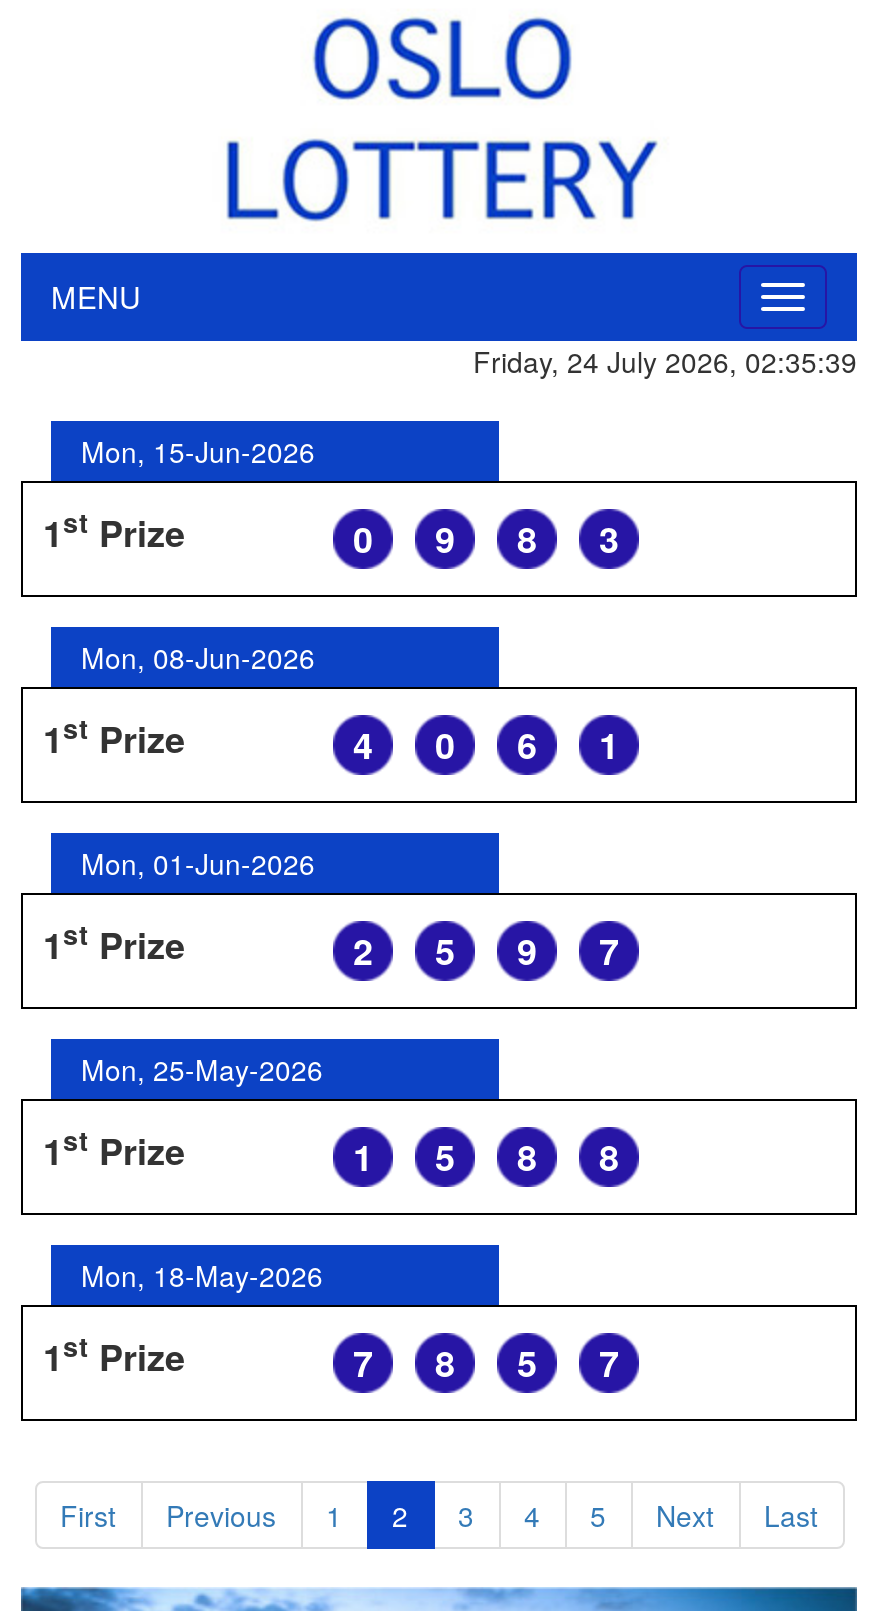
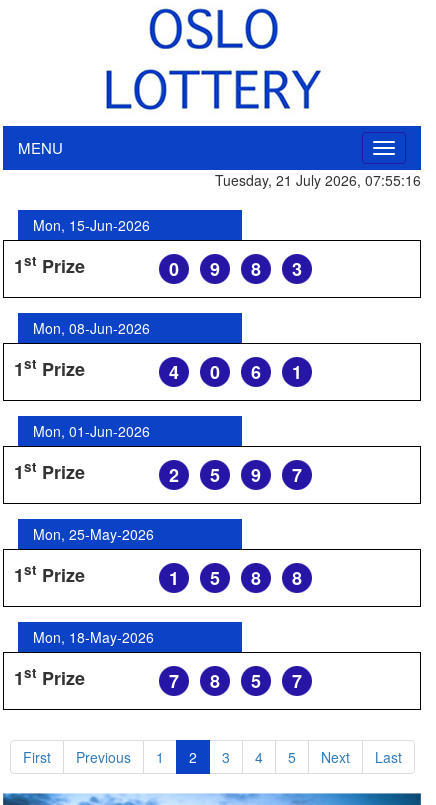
- Friday, 24 July 2026, 02:35:39
+ Tuesday, 21 July 2026, 07:55:16
